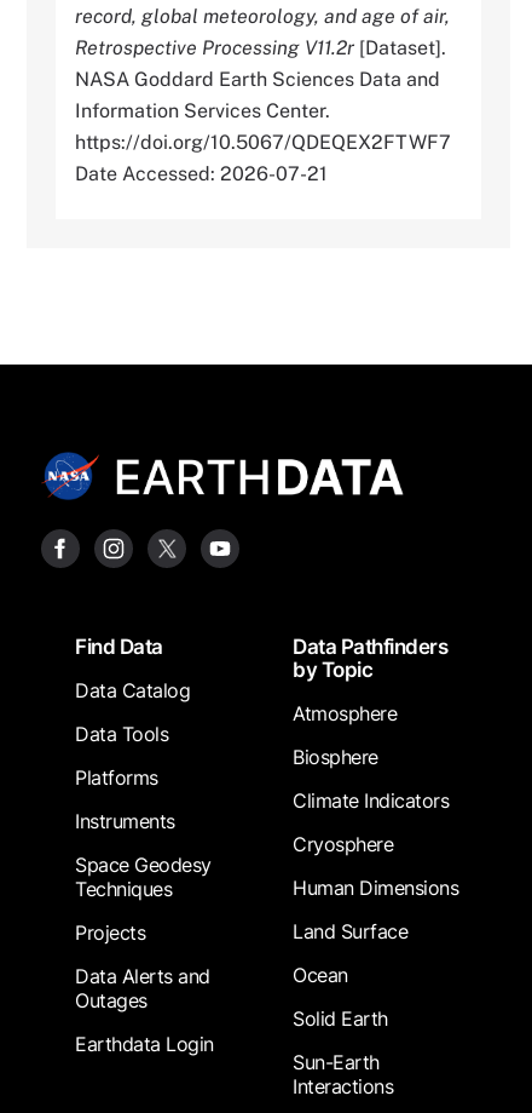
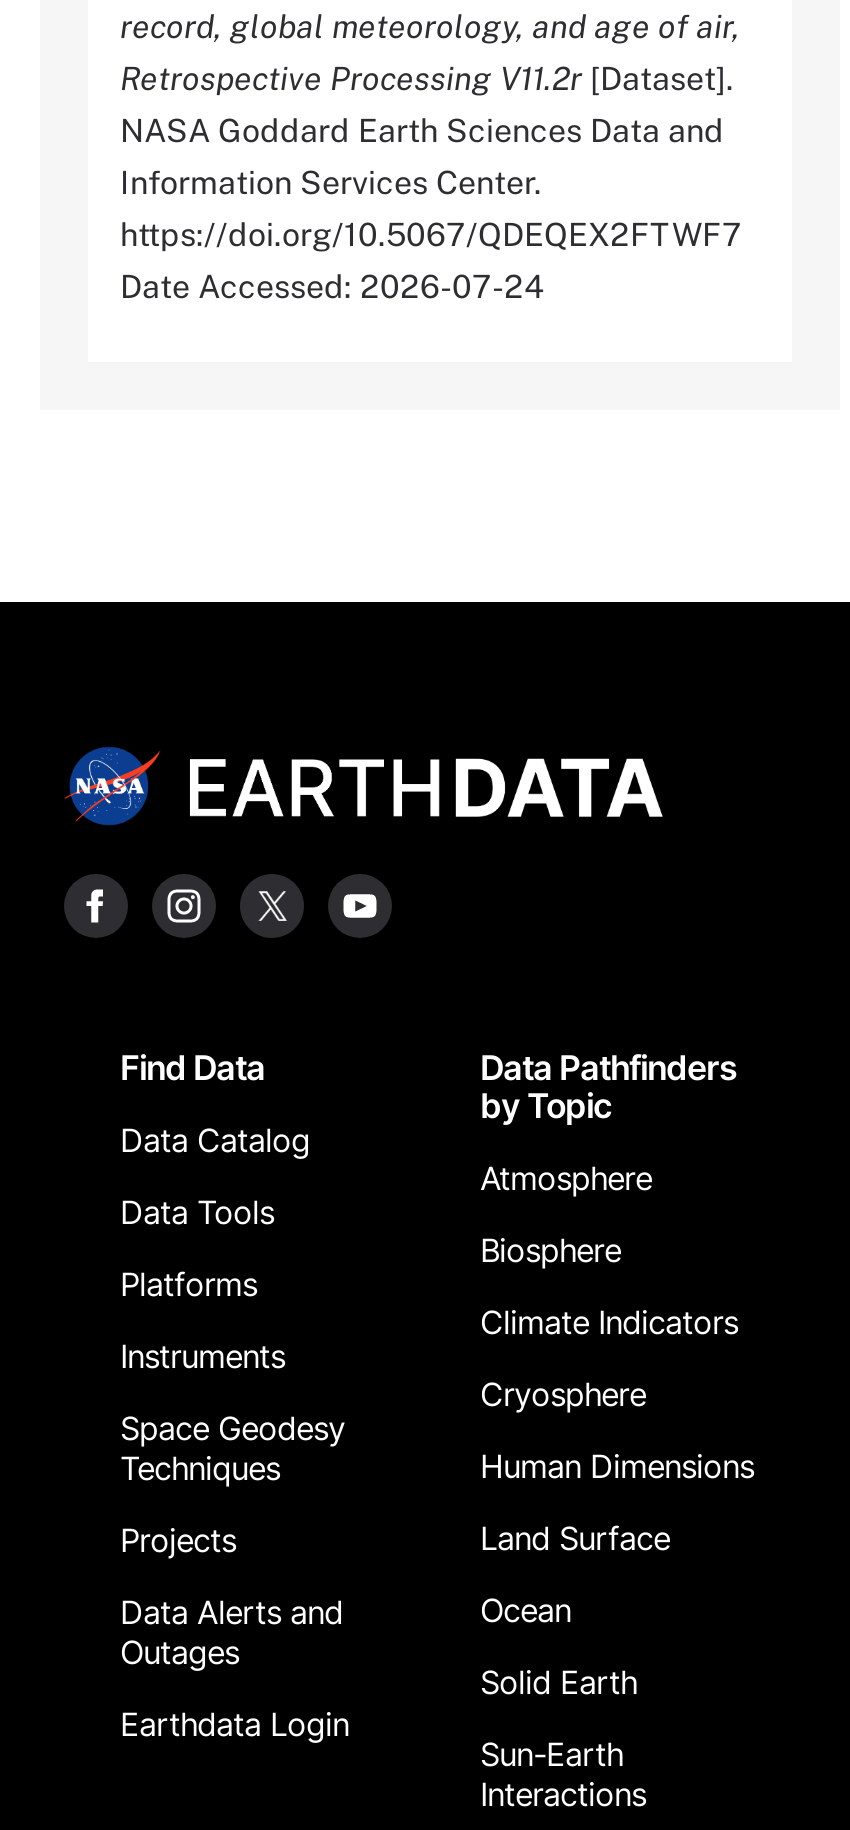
- Date Accessed: 2026-07-21
+ Date Accessed: 2026-07-24
